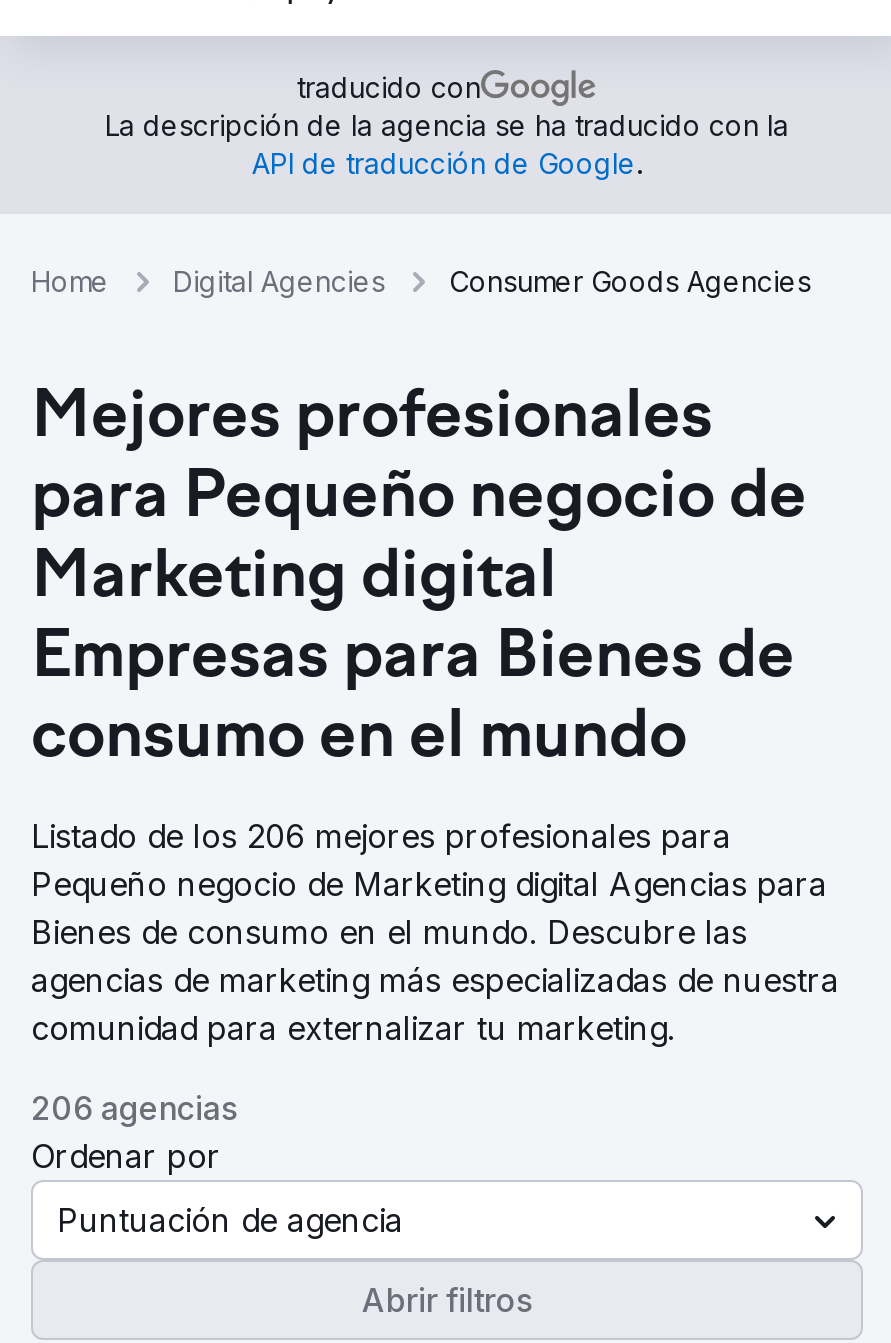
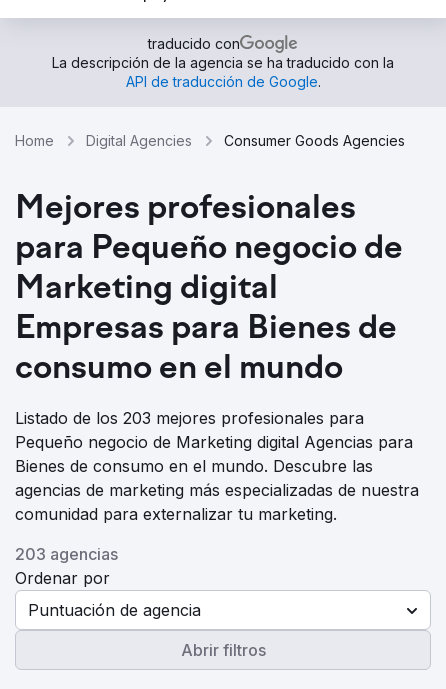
- Listado de los 206 mejores profesionales para
+ Listado de los 203 mejores profesionales para

- 206 agencias
+ 203 agencias
